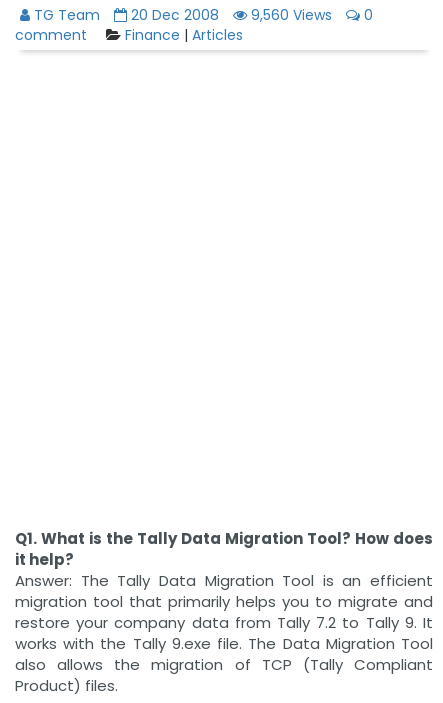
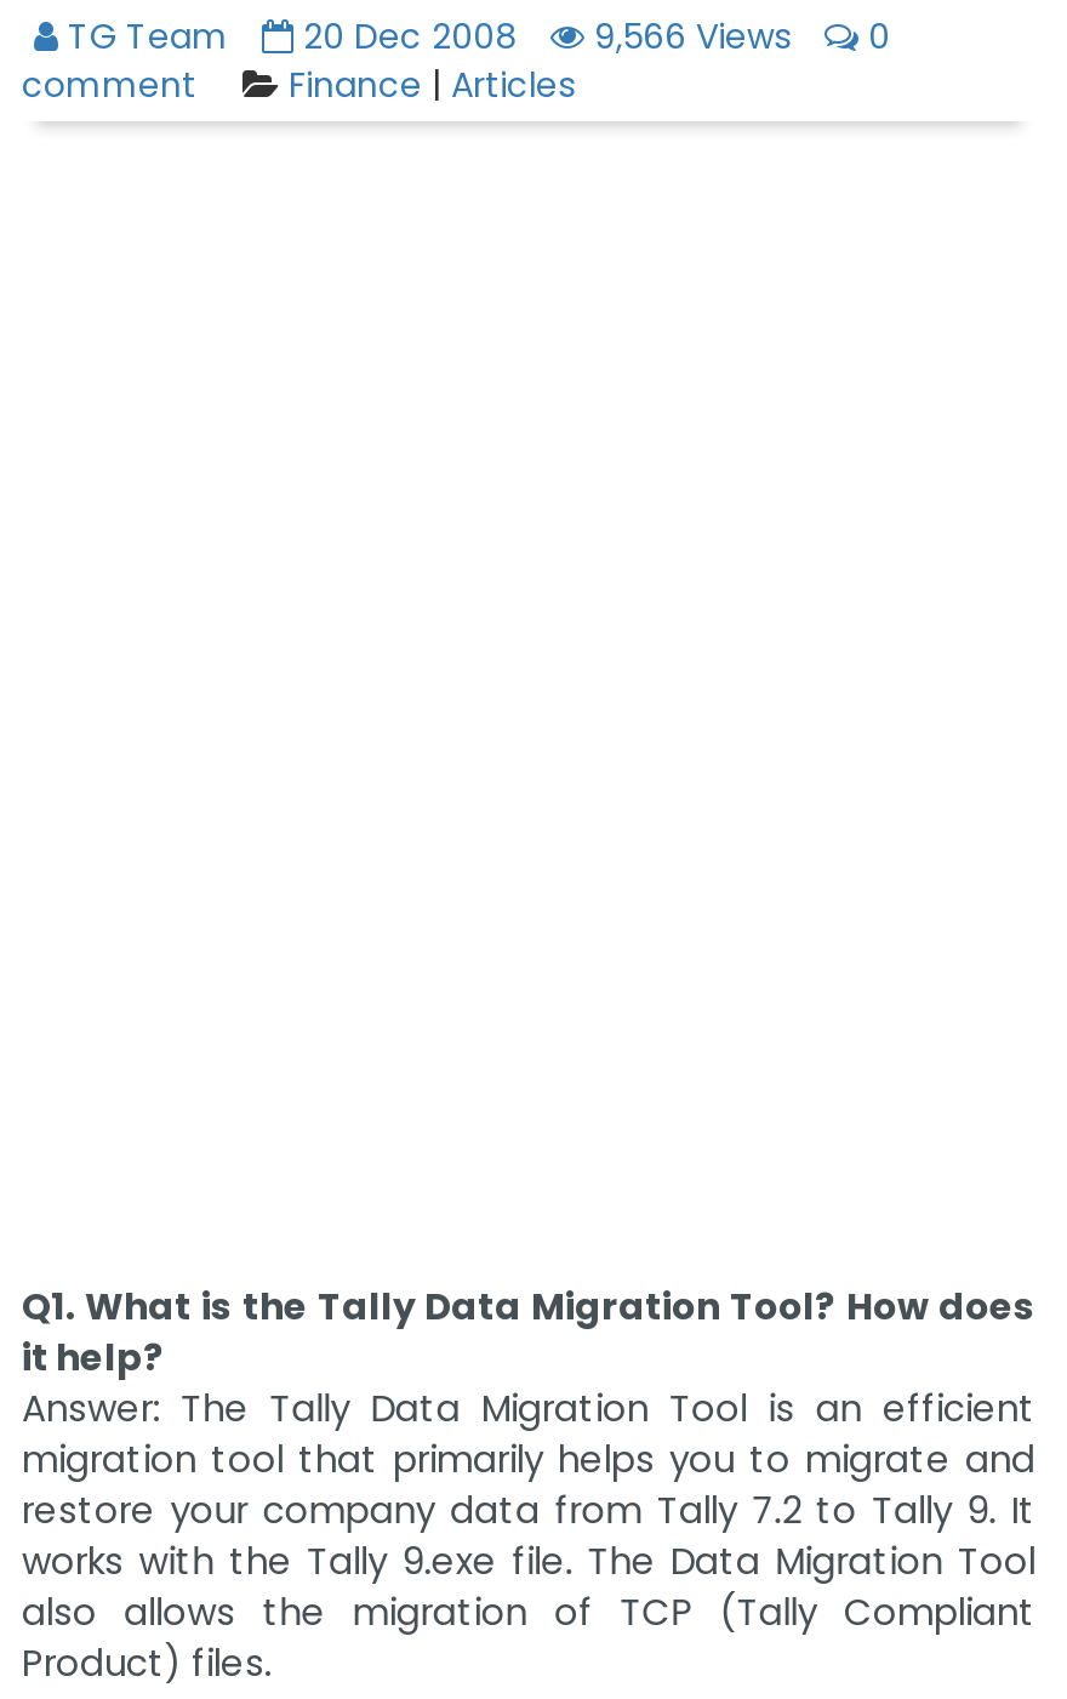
- TG Team 20 Dec 2008 9,560 Views 0
+ TG Team 20 Dec 2008 9,566 Views 0
